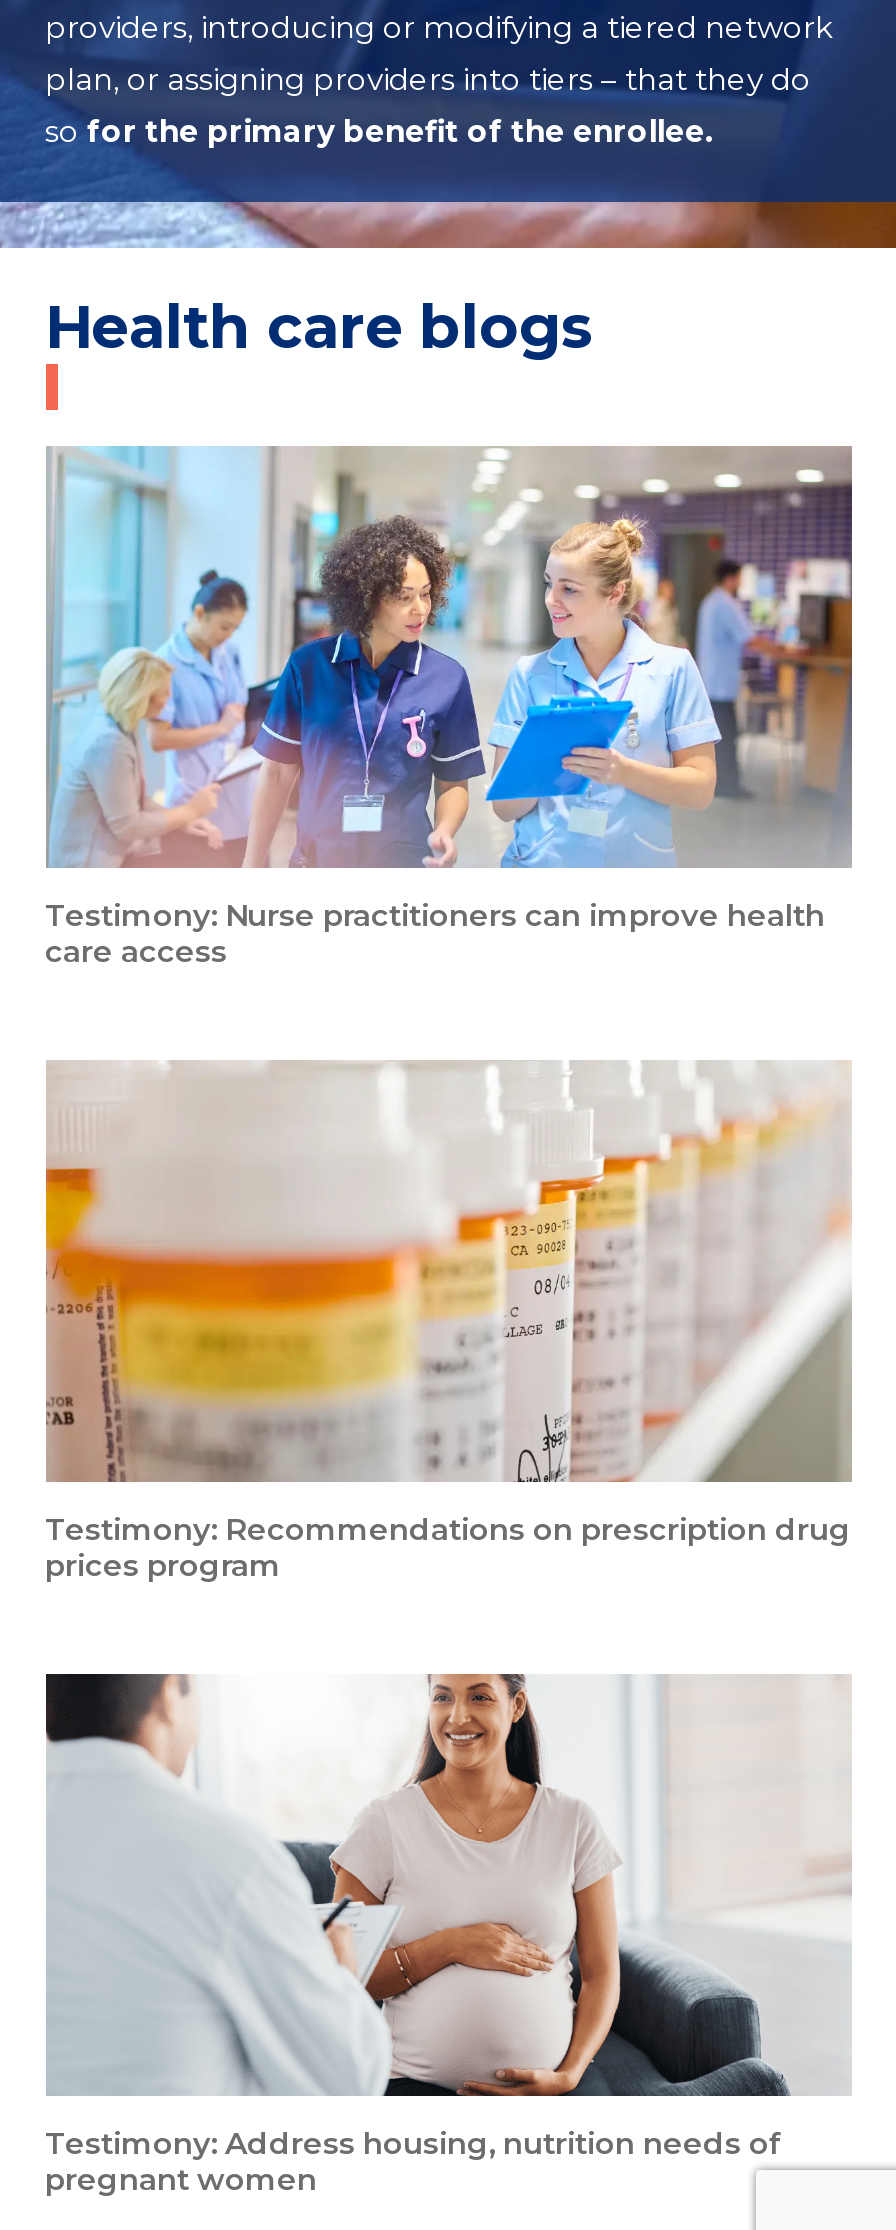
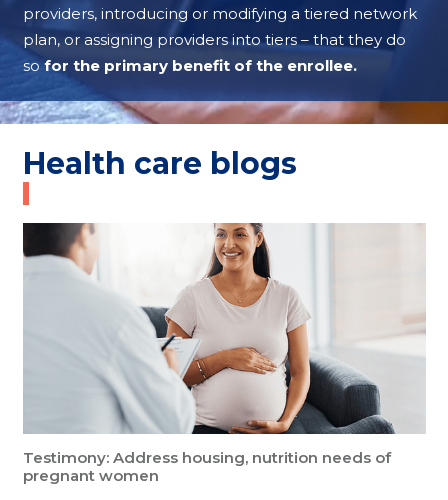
- [image]
- Testimony: Nurse practitioners can improve health
- care access

- [image]
- Testimony: Recommendations on prescription drug
- prices program
